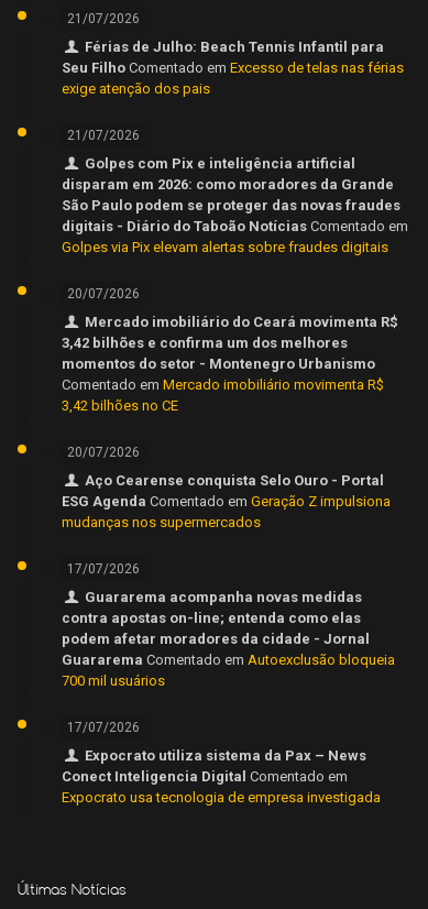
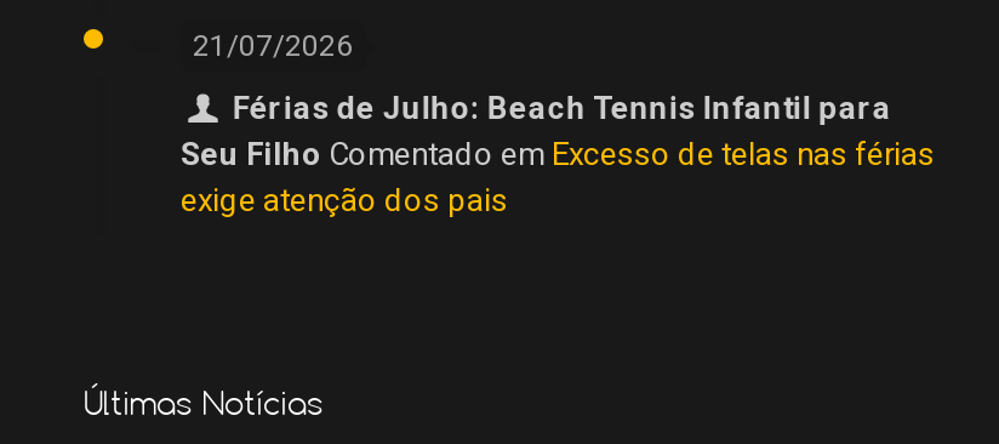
- 21/07/2026
- Golpes com Pix e inteligência artificial
- disparam em 2026: como moradores da Grande
- São Paulo podem se proteger das novas fraudes
- digitais - Diário do Taboão Notícias Comentado em
- Golpes via Pix elevam alertas sobre fraudes digitais
- 20/07/2026
- Mercado imobiliário do Ceará movimenta R$
- 3,42 bilhões e confirma um dos melhores
- momentos do setor - Montenegro Urbanismo
- Comentado em Mercado imobiliário movimenta R$
- 3,42 bilhões no CE
- 20/07/2026
- Aço Cearense conquista Selo Ouro - Portal
- ESG Agenda Comentado em Geração Z impulsiona
- mudanças nos supermercados
- 17/07/2026
- Guararema acompanha novas medidas
- contra apostas on-line; entenda como elas
- podem afetar moradores da cidade - Jornal
- Guararema Comentado em Autoexclusão bloqueia
- 700 mil usuários
- 17/07/2026
- Expocrato utiliza sistema da Pax – News
- Conect Inteligencia Digital Comentado em
- Expocrato usa tecnologia de empresa investigada
